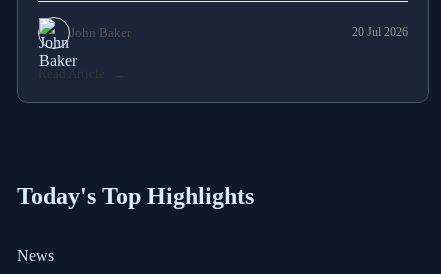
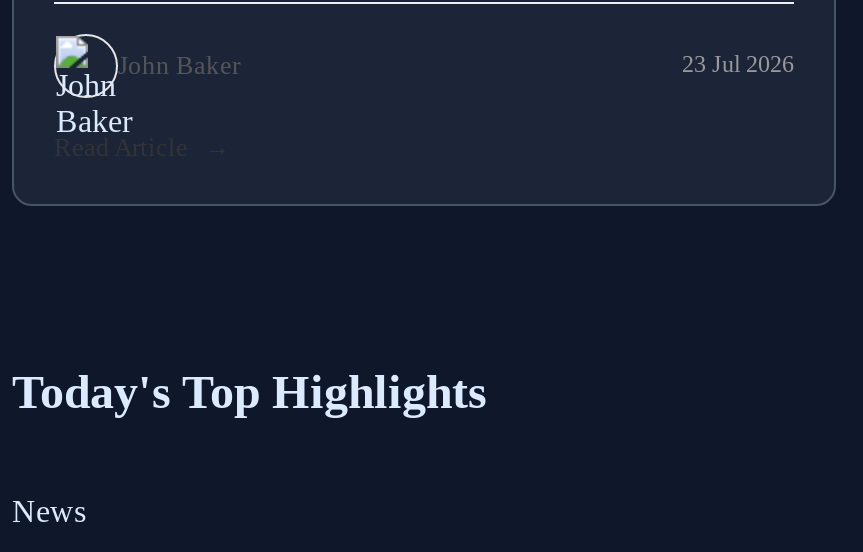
- 20 Jul 2026
+ 23 Jul 2026
